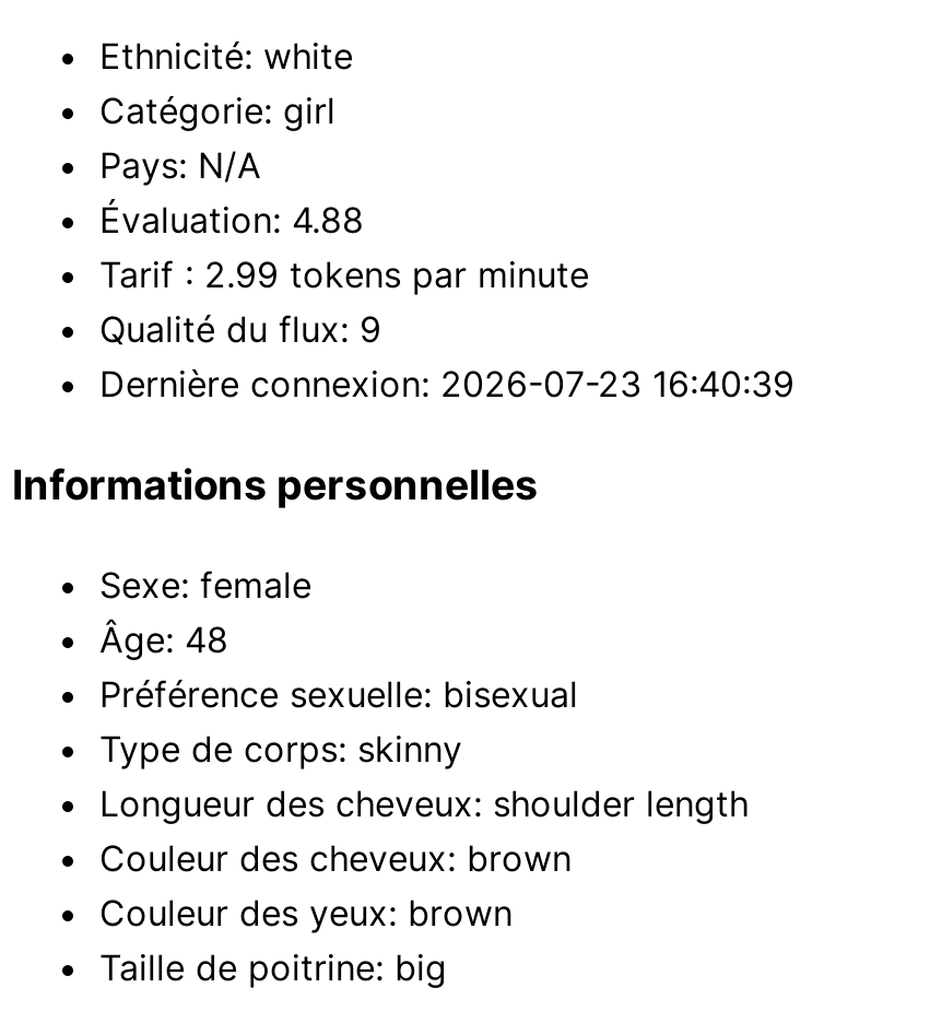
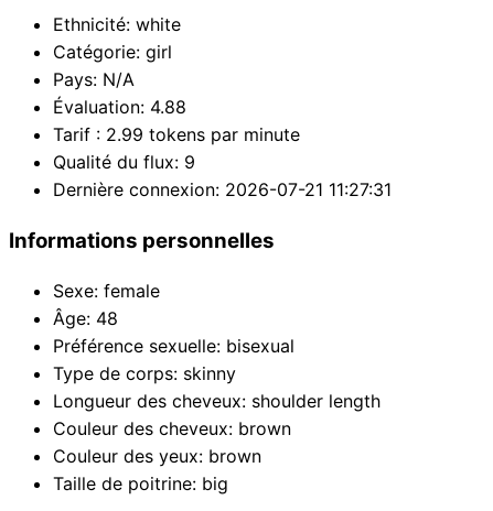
- Dernière connexion: 2026-07-23 16:40:39
+ Dernière connexion: 2026-07-21 11:27:31
